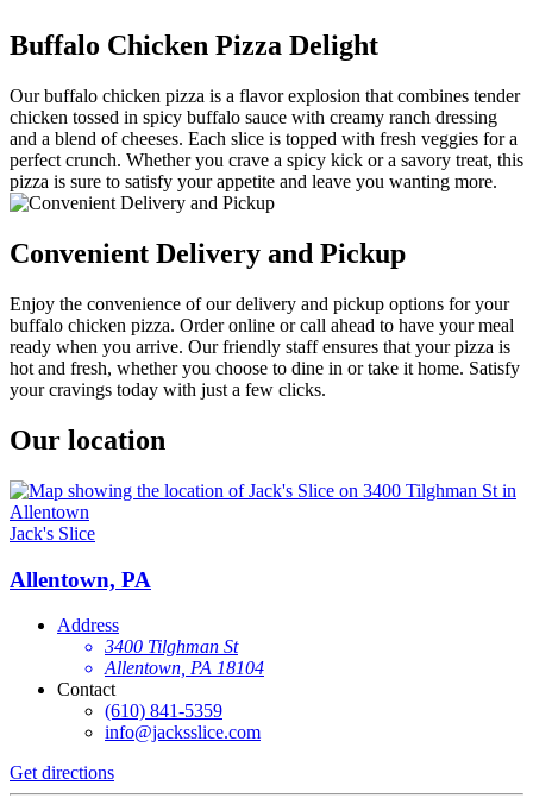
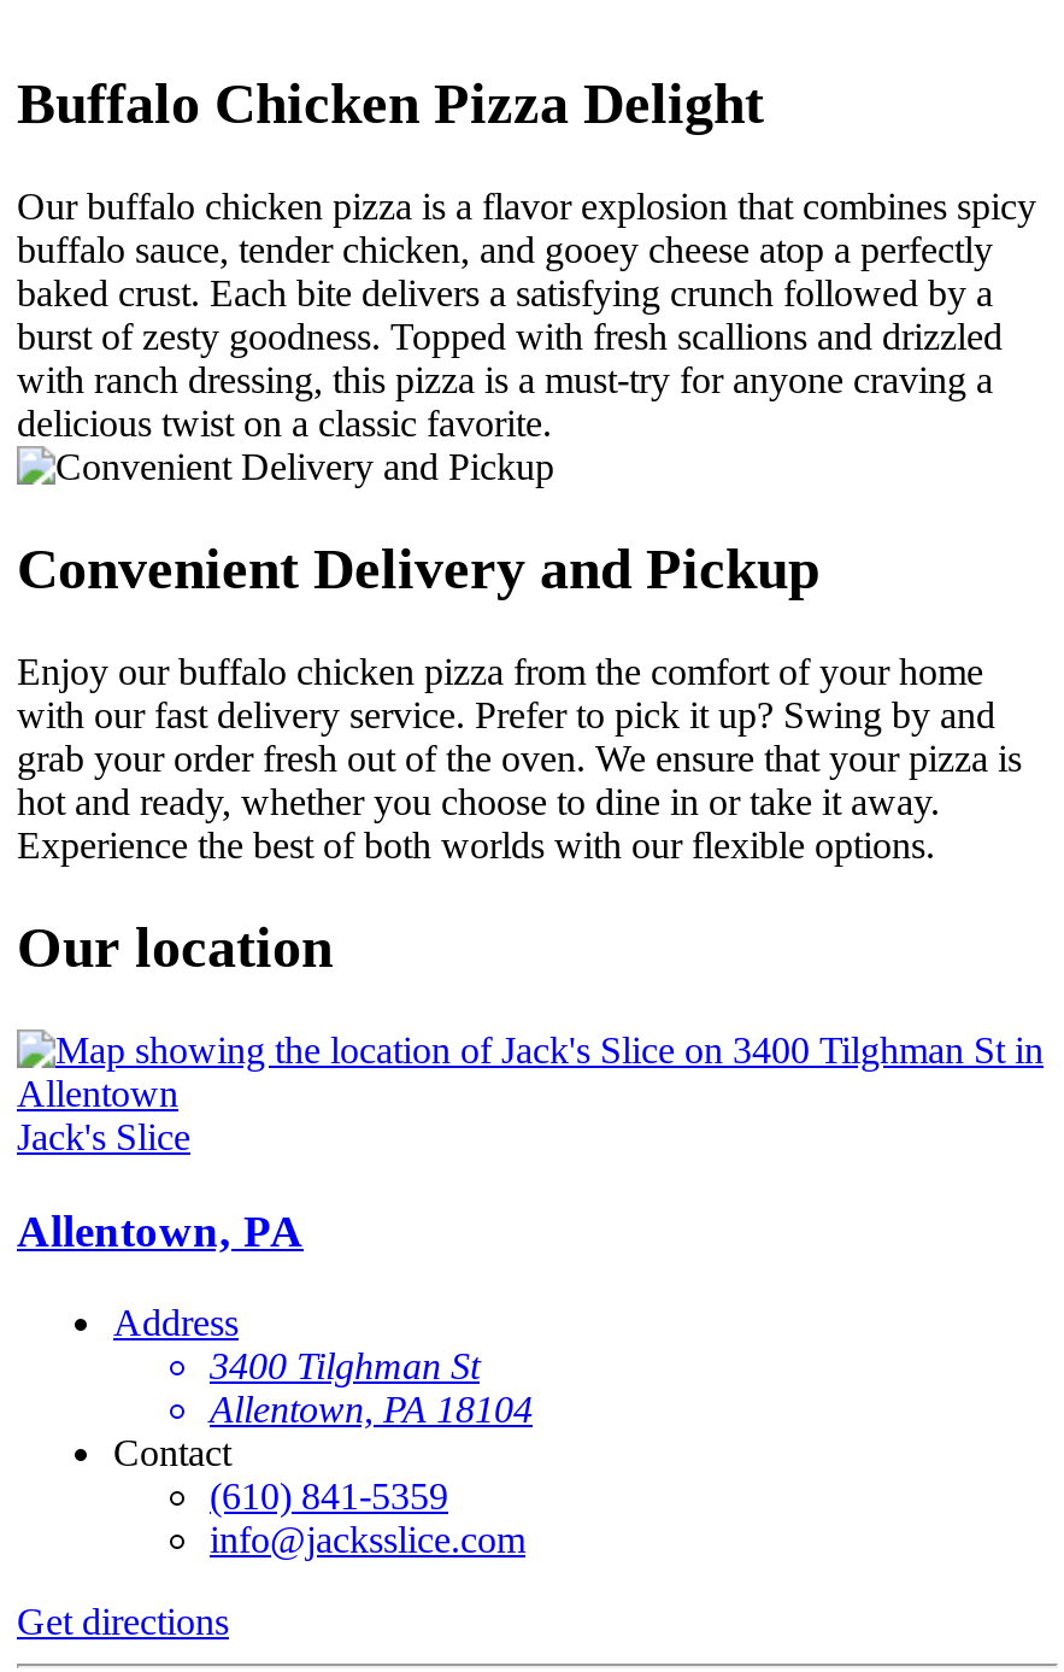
- Our buffalo chicken pizza is a flavor explosion that combines tender
- chicken tossed in spicy buffalo sauce with creamy ranch dressing
- and a blend of cheeses. Each slice is topped with fresh veggies for a
- perfect crunch. Whether you crave a spicy kick or a savory treat, this
- pizza is sure to satisfy your appetite and leave you wanting more.
+ Our buffalo chicken pizza is a flavor explosion that combines spicy
+ buffalo sauce, tender chicken, and gooey cheese atop a perfectly
+ baked crust. Each bite delivers a satisfying crunch followed by a
+ burst of zesty goodness. Topped with fresh scallions and drizzled
+ with ranch dressing, this pizza is a must-try for anyone craving a
+ delicious twist on a classic favorite.

- Enjoy the convenience of our delivery and pickup options for your
- buffalo chicken pizza. Order online or call ahead to have your meal
- ready when you arrive. Our friendly staff ensures that your pizza is
- hot and fresh, whether you choose to dine in or take it home. Satisfy
- your cravings today with just a few clicks.
+ Enjoy our buffalo chicken pizza from the comfort of your home
+ with our fast delivery service. Prefer to pick it up? Swing by and
+ grab your order fresh out of the oven. We ensure that your pizza is
+ hot and ready, whether you choose to dine in or take it away.
+ Experience the best of both worlds with our flexible options.
